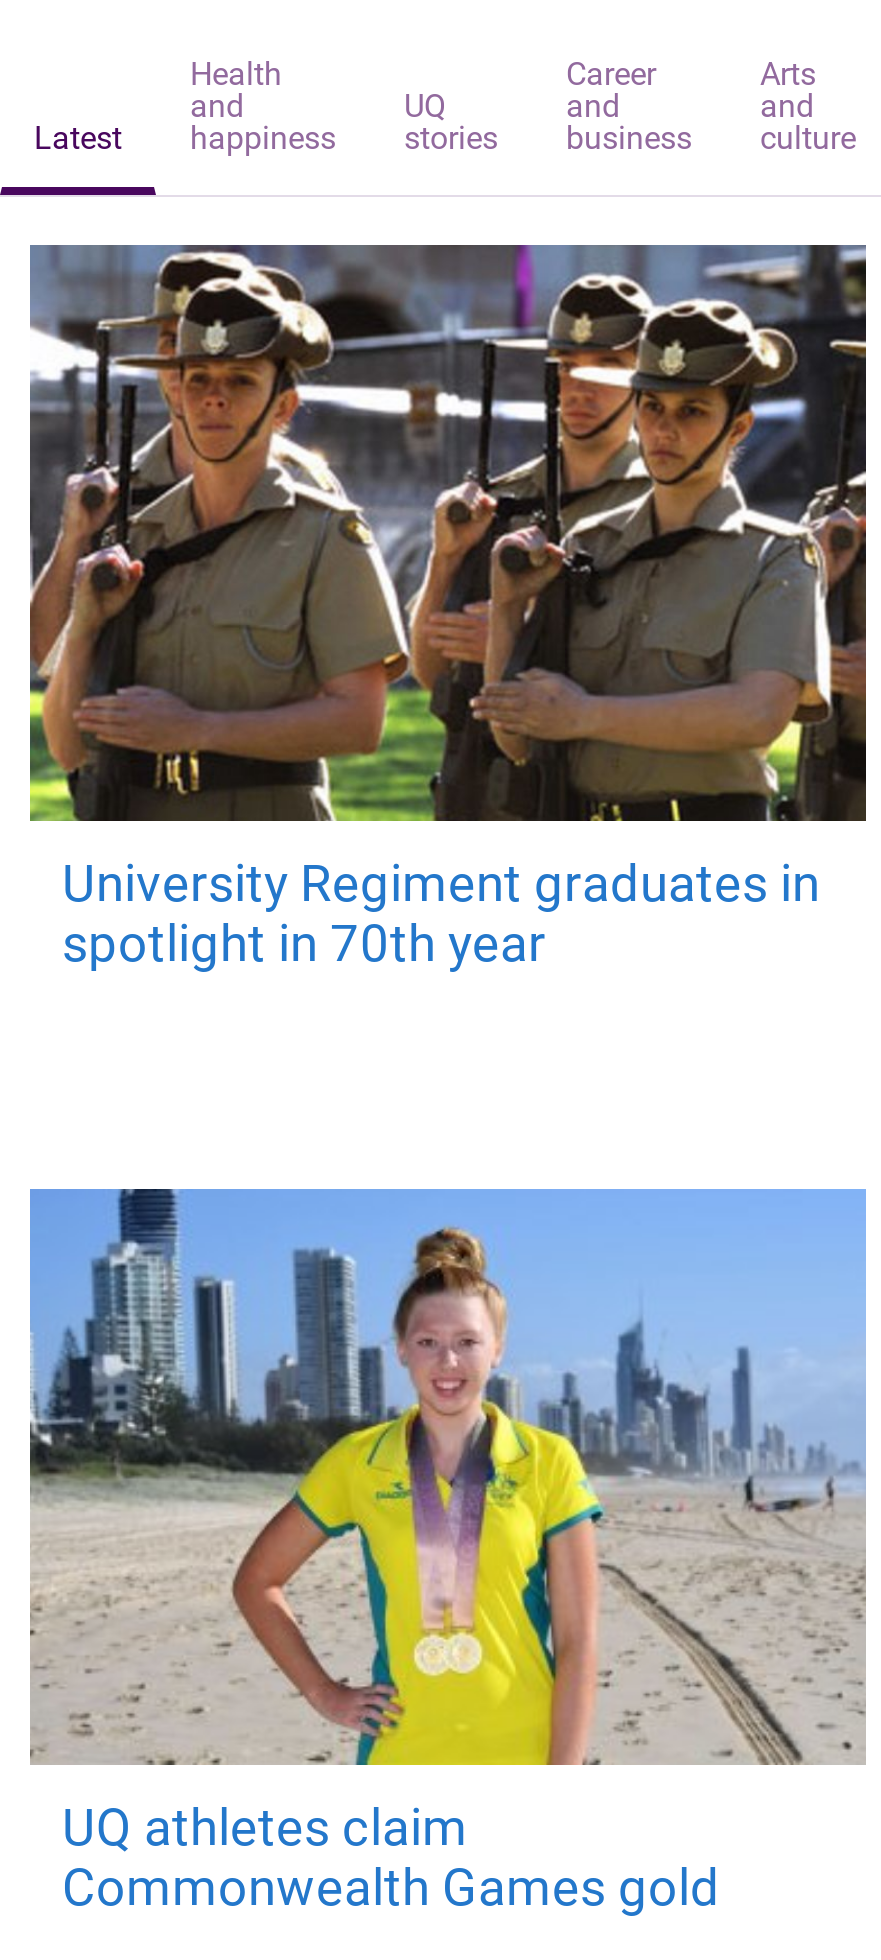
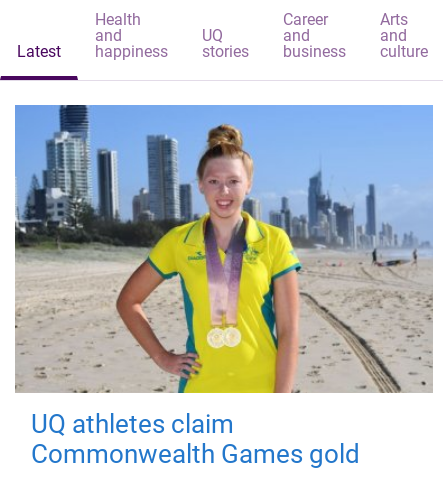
- [image]
- University Regiment graduates in
- spotlight in 70th year
